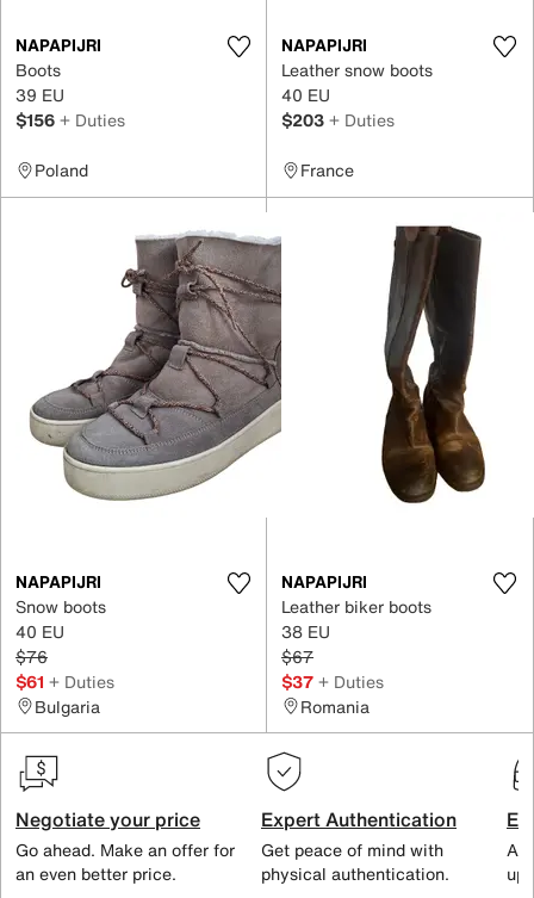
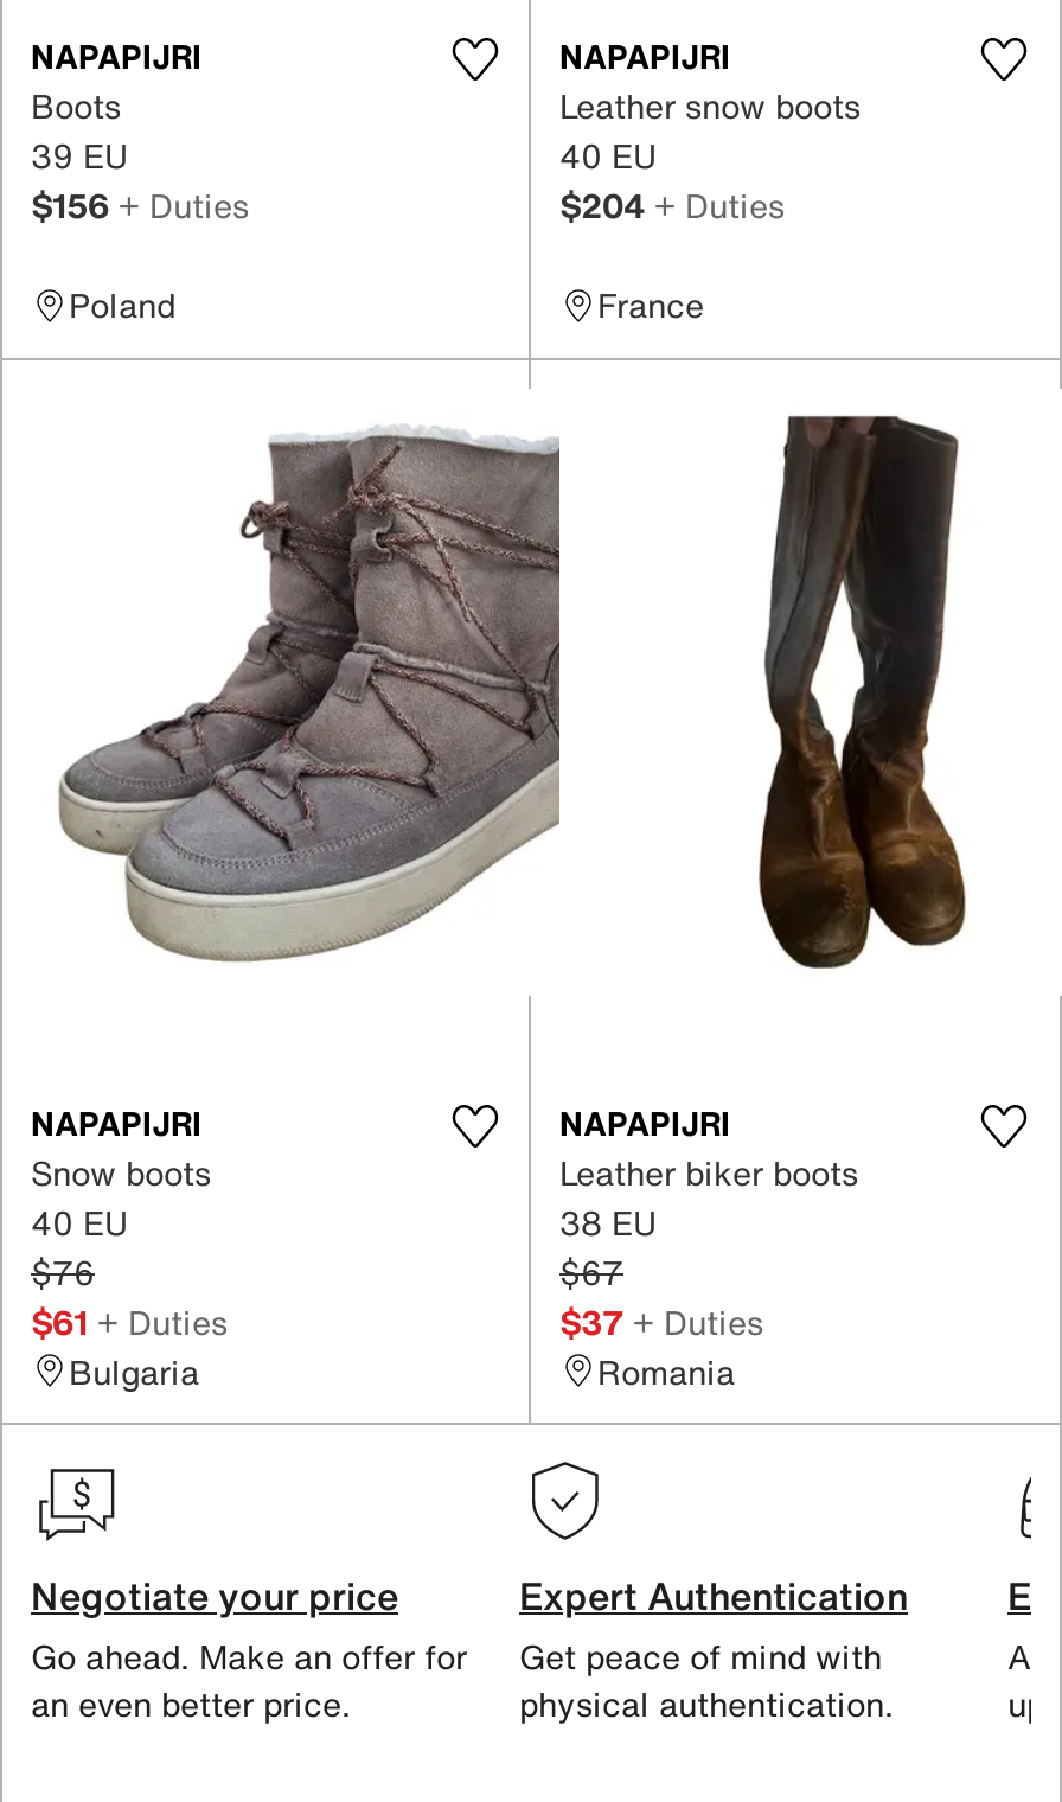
- $203 + Duties
+ $204 + Duties
